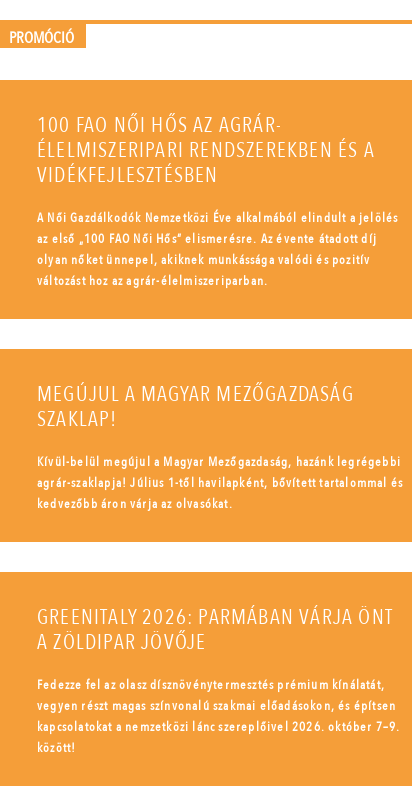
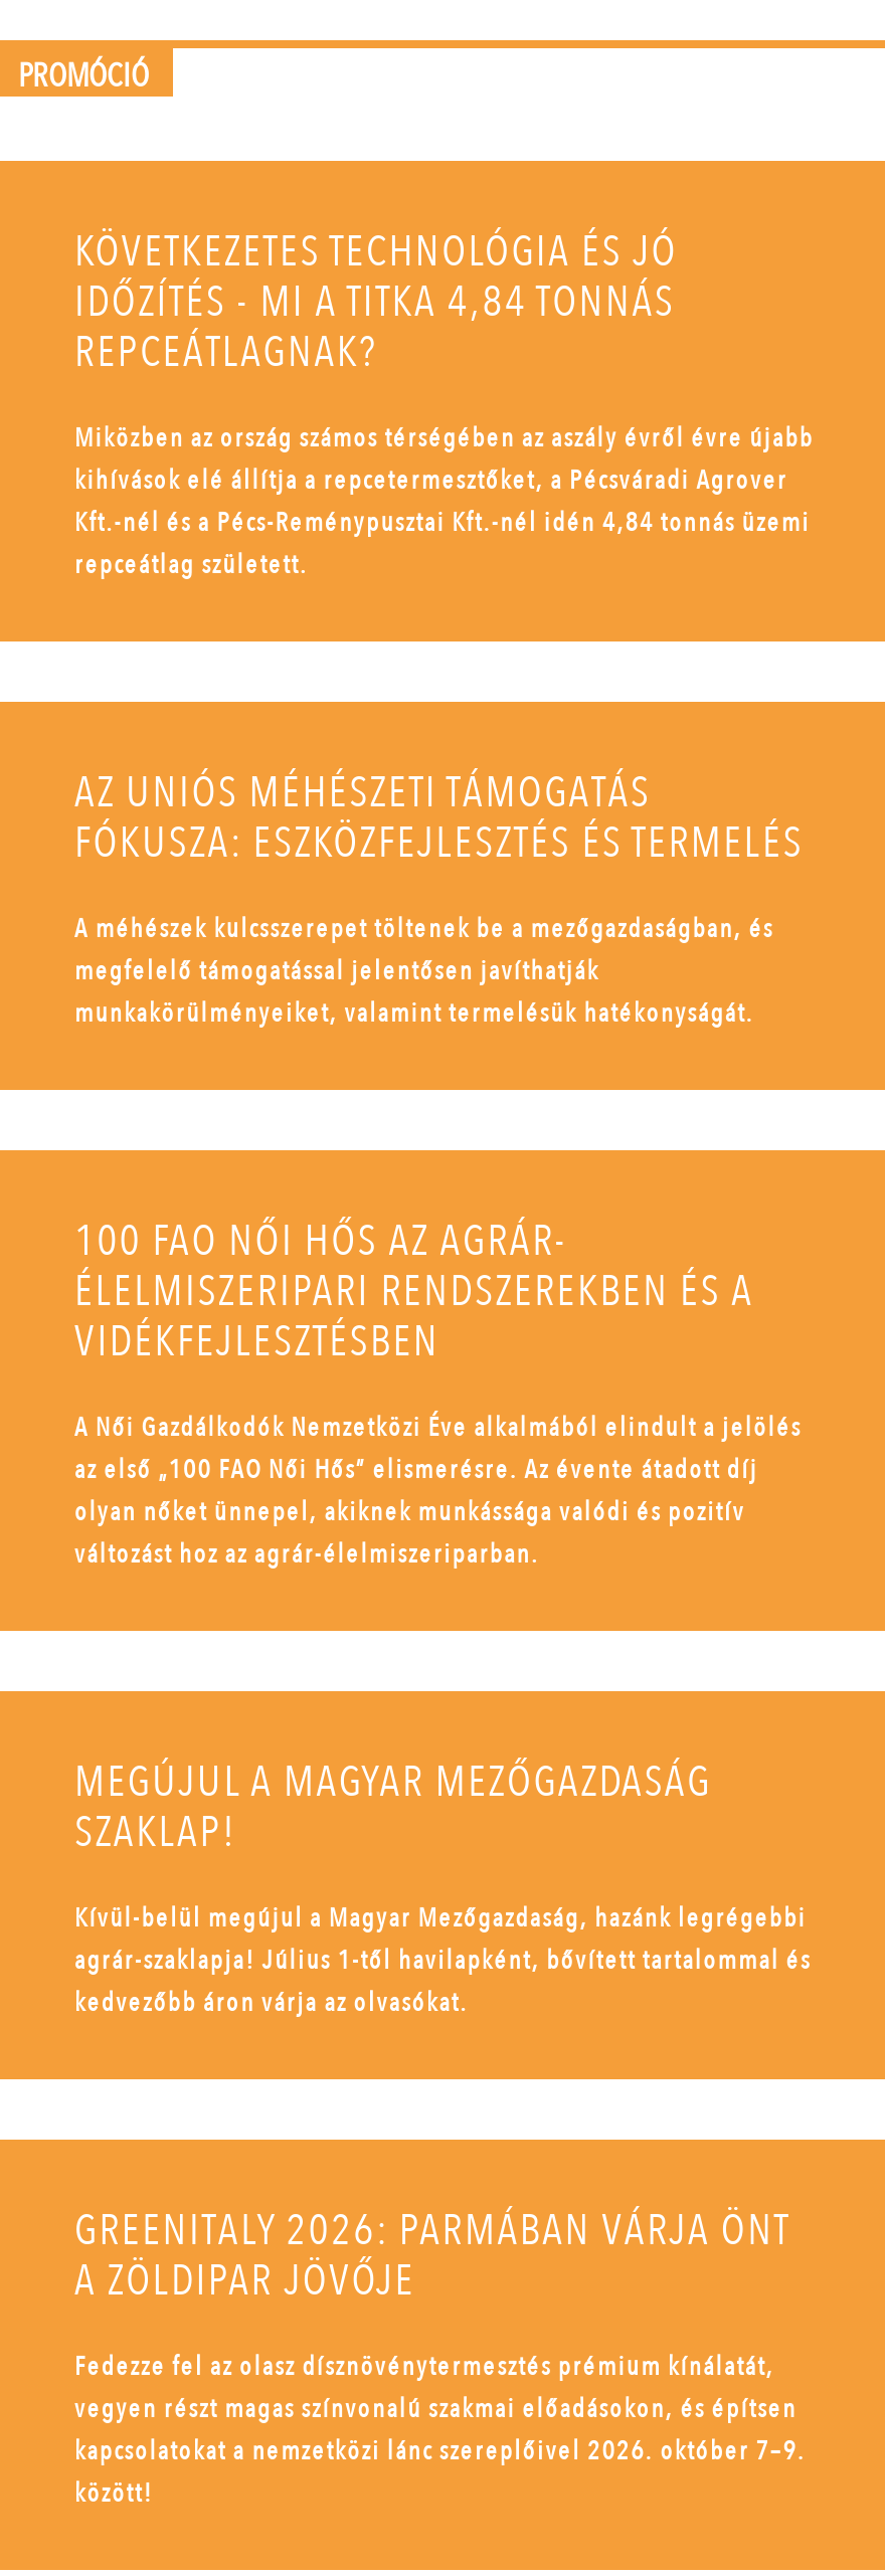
+ KÖVETKEZETES TECHNOLÓGIA ÉS JÓ
+ IDŐZÍTÉS - MI A TITKA 4,84 TONNÁS
+ REPCEÁTLAGNAK?
+ Miközben az ország számos térségében az aszály évről évre újabb
+ kihívások elé állítja a repcetermesztőket, a Pécsváradi Agrover
+ Kft.-nél és a Pécs-Reménypusztai Kft.-nél idén 4,84 tonnás üzemi
+ repceátlag született.

+ AZ UNIÓS MÉHÉSZETI TÁMOGATÁS
+ FÓKUSZA: ESZKÖZFEJLESZTÉS ÉS TERMELÉS
+ A méhészek kulcsszerepet töltenek be a mezőgazdaságban, és
+ megfelelő támogatással jelentősen javíthatják
+ munkakörülményeiket, valamint termelésük hatékonyságát.
